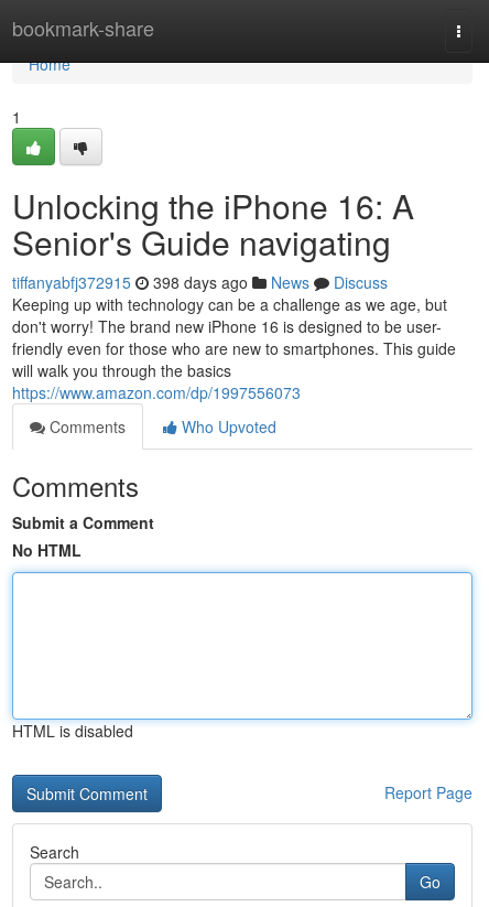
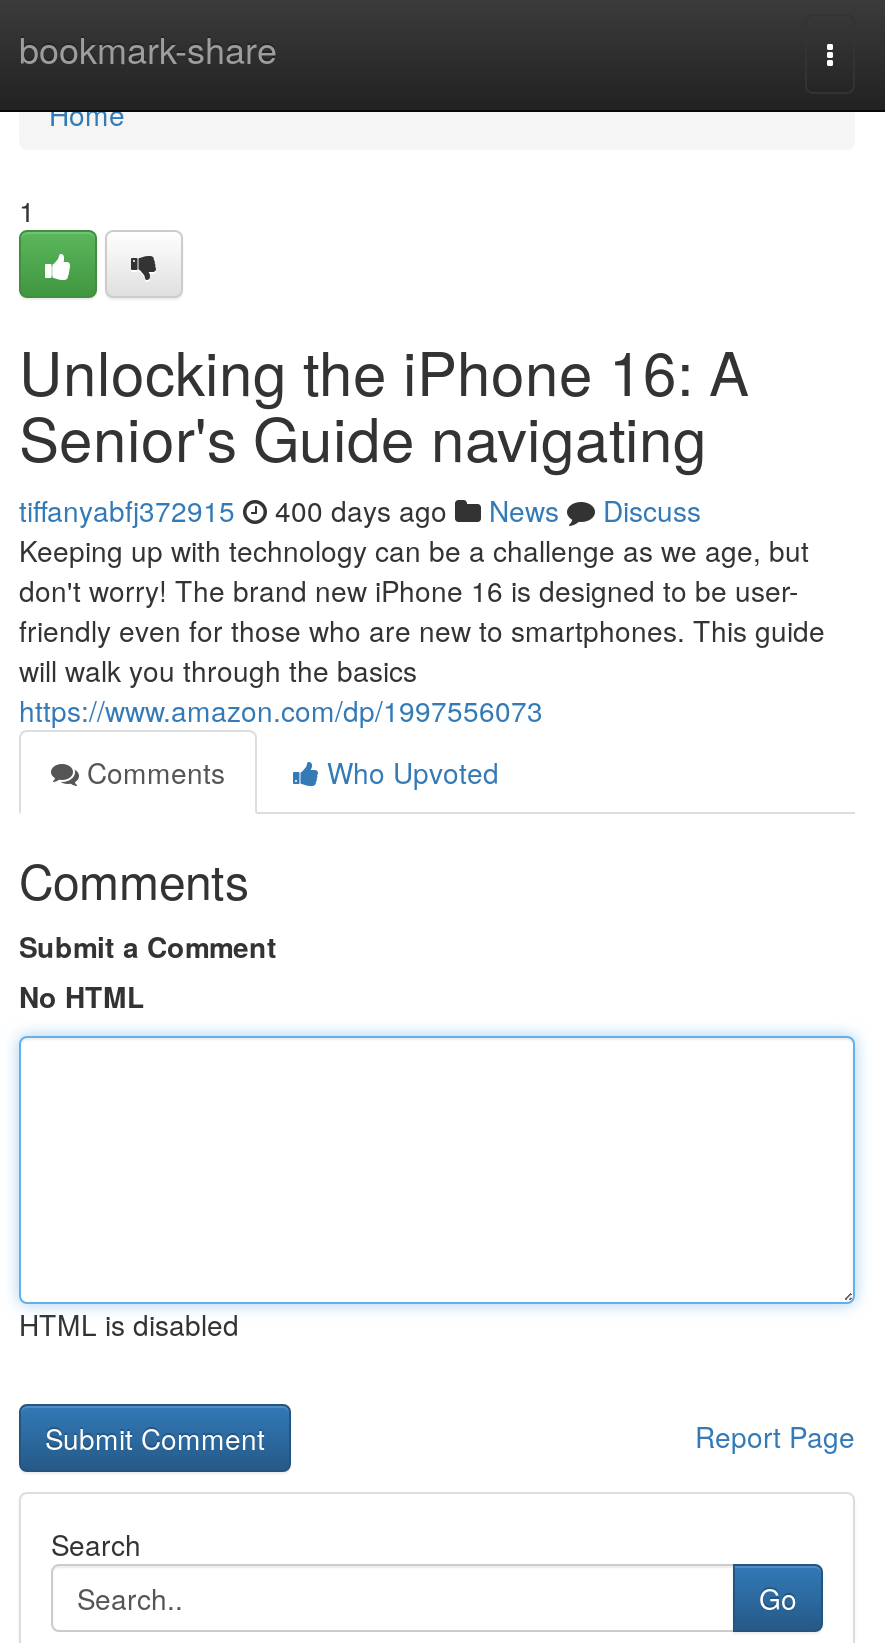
- tiffanyabfj372915 398 days ago News Discuss
+ tiffanyabfj372915 400 days ago News Discuss
